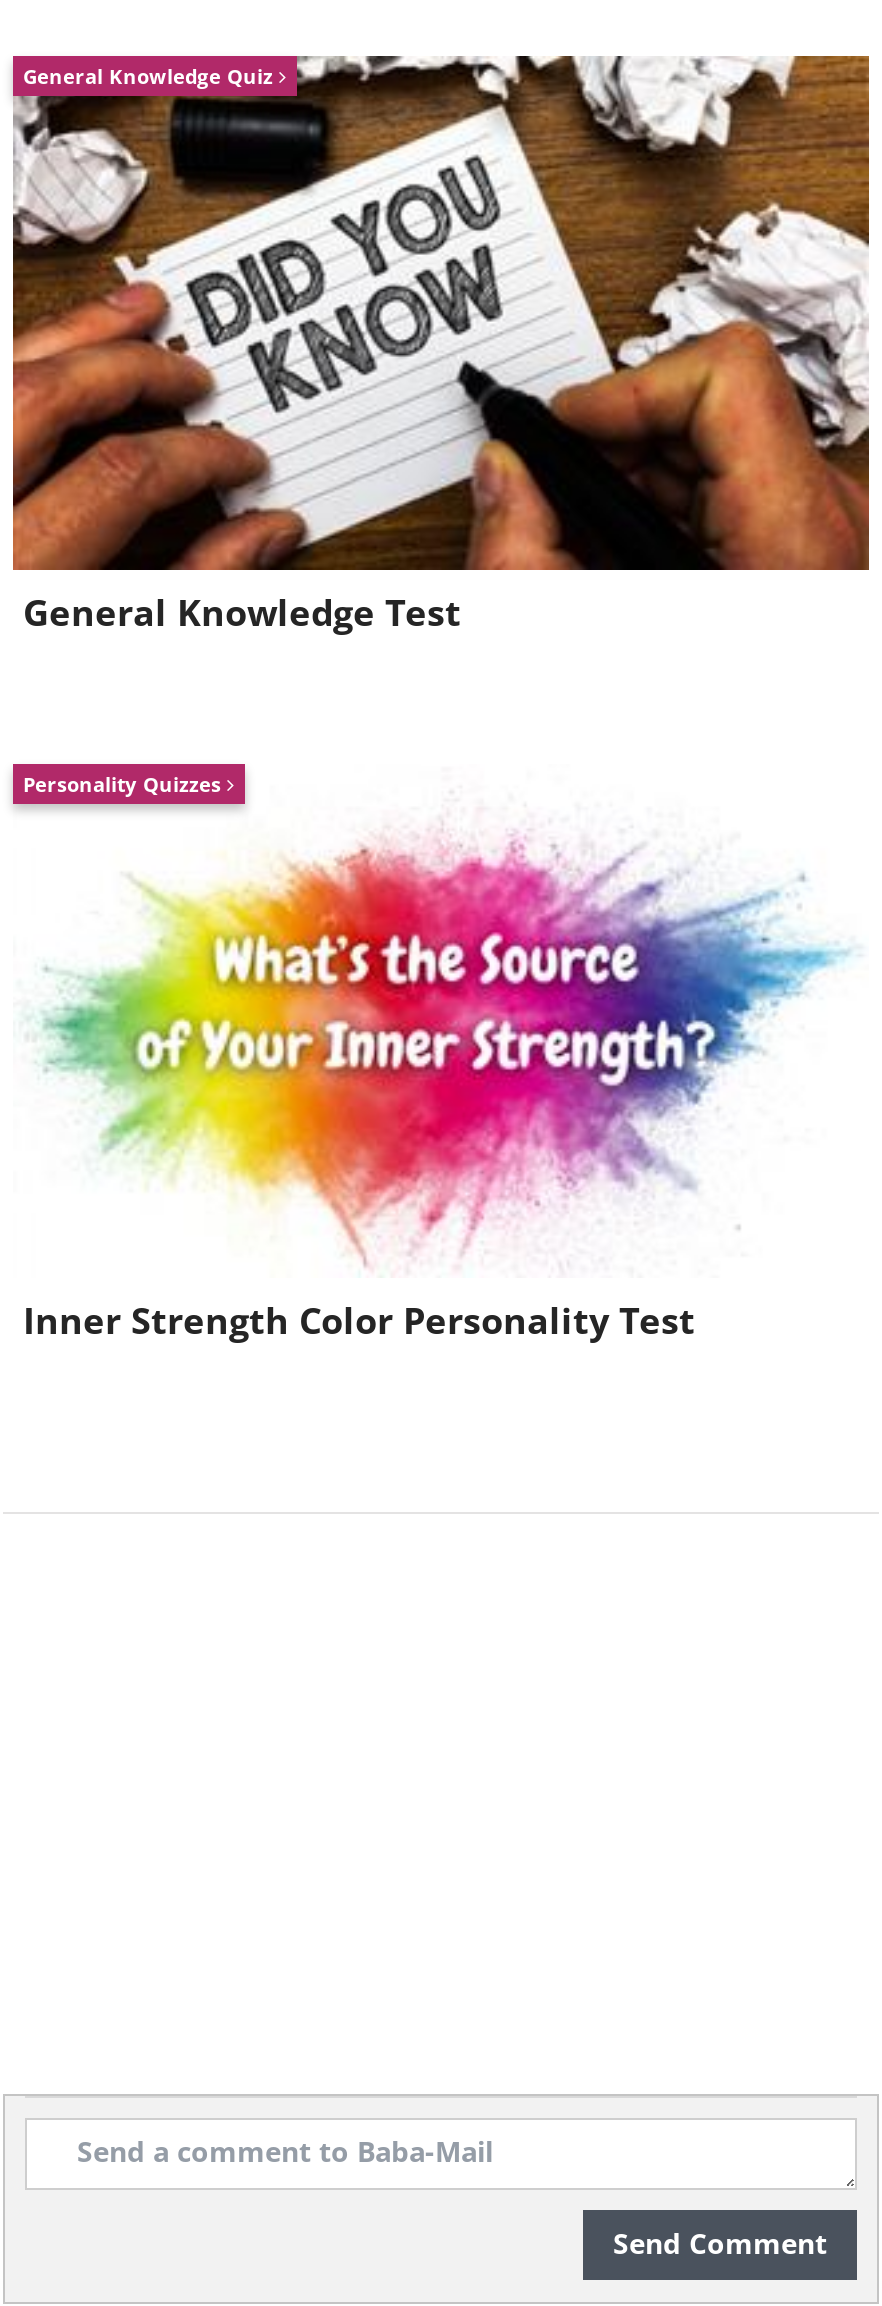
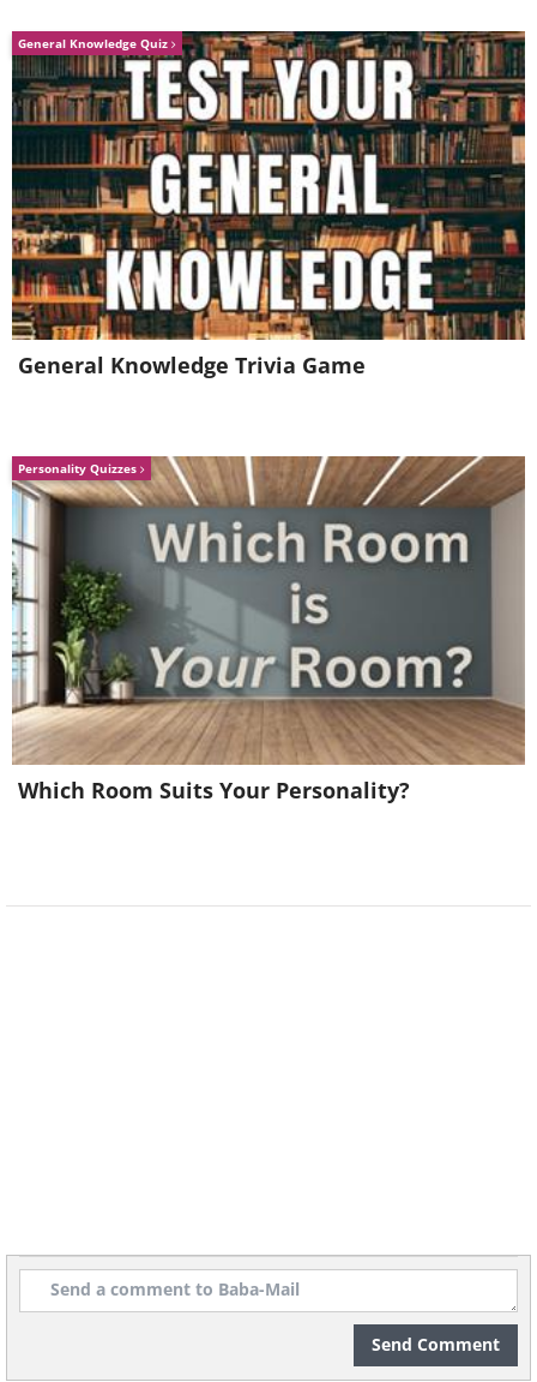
- [image]
- General Knowledge Test
+ [image]
+ General Knowledge Trivia Game

- [image]
- Inner Strength Color Personality Test
+ [image]
+ Which Room Suits Your Personality?
